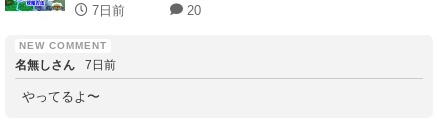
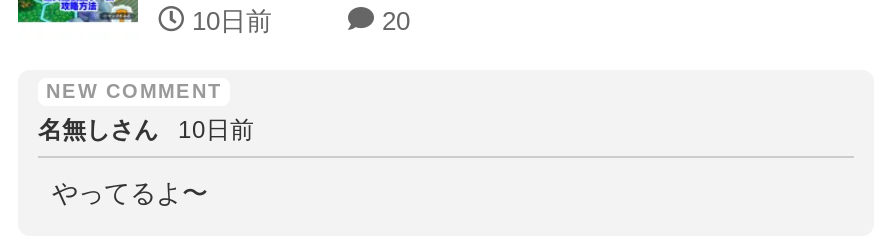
- 7日前
+ 10日前

- 名無しさん 7日前
+ 名無しさん 10日前
